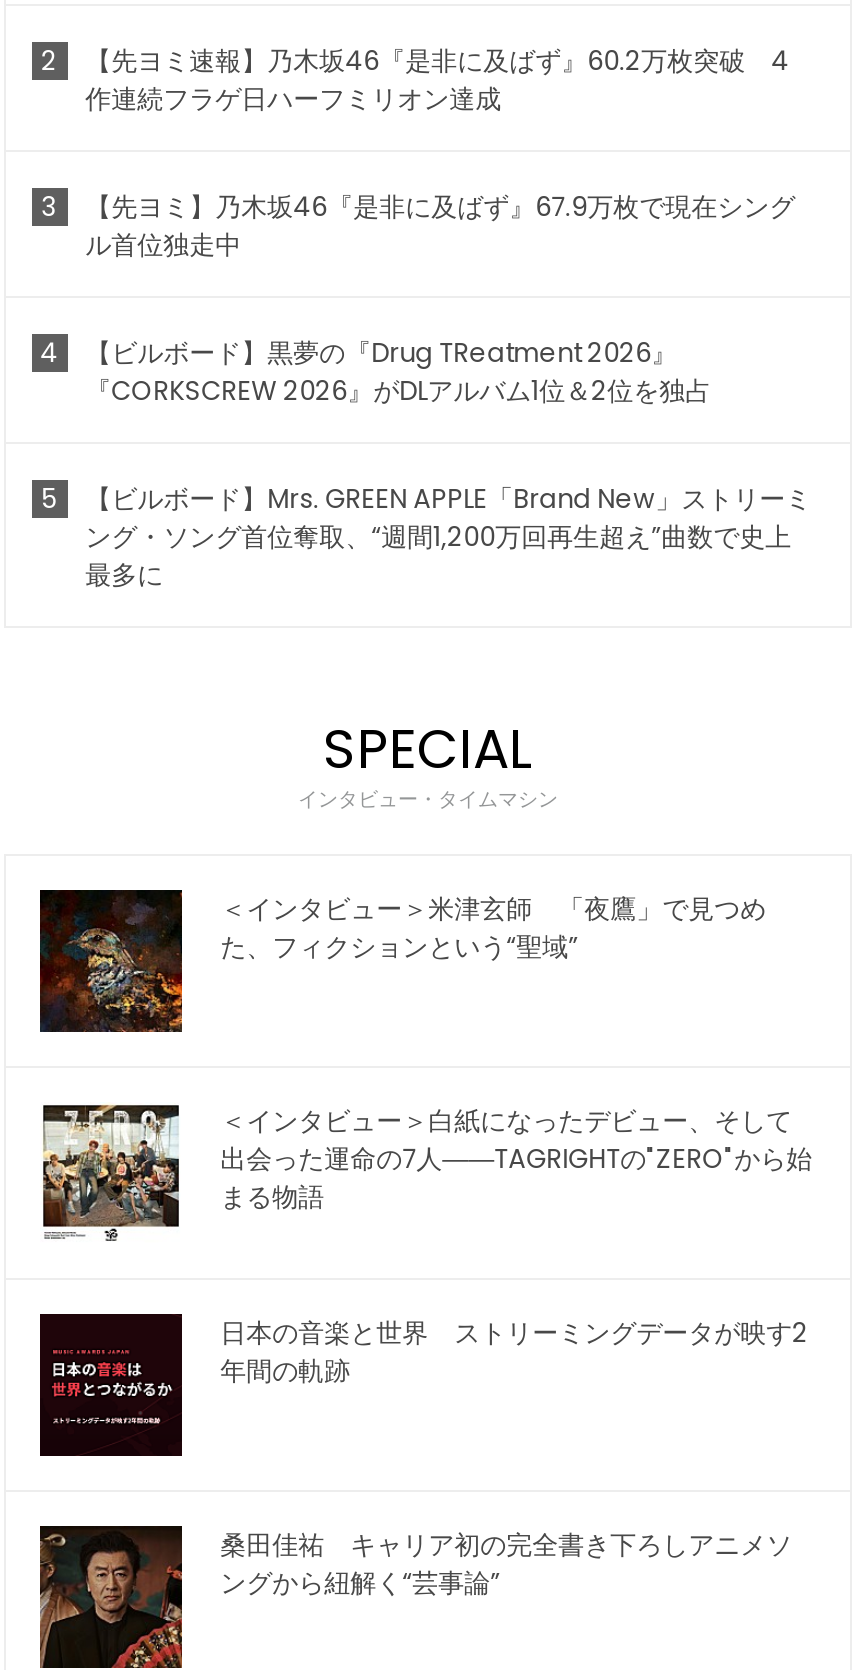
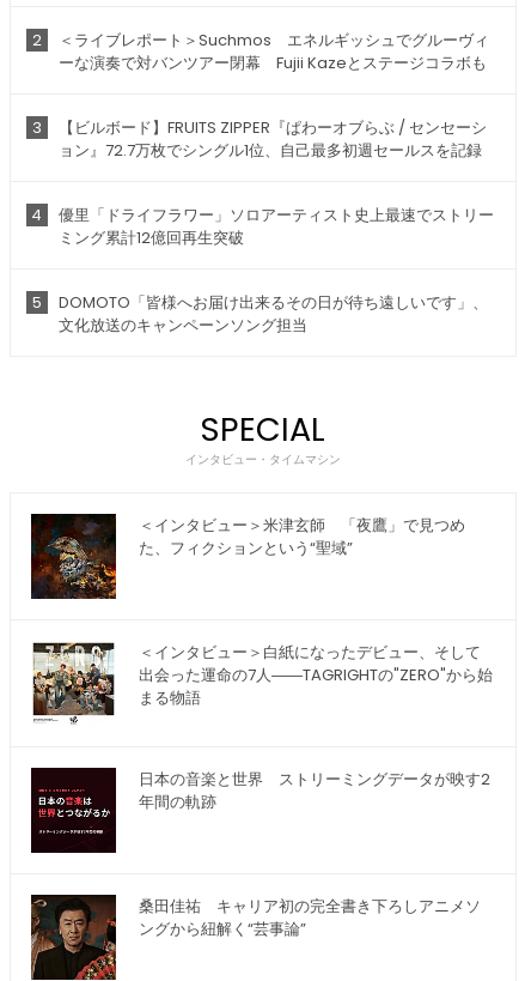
- 【先ヨミ速報】乃木坂46『是非に及ばず』60.2万枚突破 4
- 作連続フラゲ日ハーフミリオン達成
+ ＜ライブレポート＞Suchmos エネルギッシュでグルーヴィ
+ ーな演奏で対バンツアー閉幕 Fujii Kazeとステージコラボも

- 【先ヨミ】乃木坂46『是非に及ばず』67.9万枚で現在シング
- ル首位独走中
+ 【ビルボード】FRUITS ZIPPER『ぱわーオブらぶ / センセーシ
+ ョン』72.7万枚でシングル1位、自己最多初週セールスを記録

- 【ビルボード】黒夢の『Drug TReatment 2026』
- 『CORKSCREW 2026』がDLアルバム1位＆2位を独占
+ 優里「ドライフラワー」ソロアーティスト史上最速でストリー
+ ミング累計12億回再生突破

- 【ビルボード】Mrs. GREEN APPLE「Brand New」ストリーミ
- ング・ソング首位奪取、“週間1,200万回再生超え”曲数で史上
- 最多に
+ DOMOTO「皆様へお届け出来るその日が待ち遠しいです」、
+ 文化放送のキャンペーンソング担当
